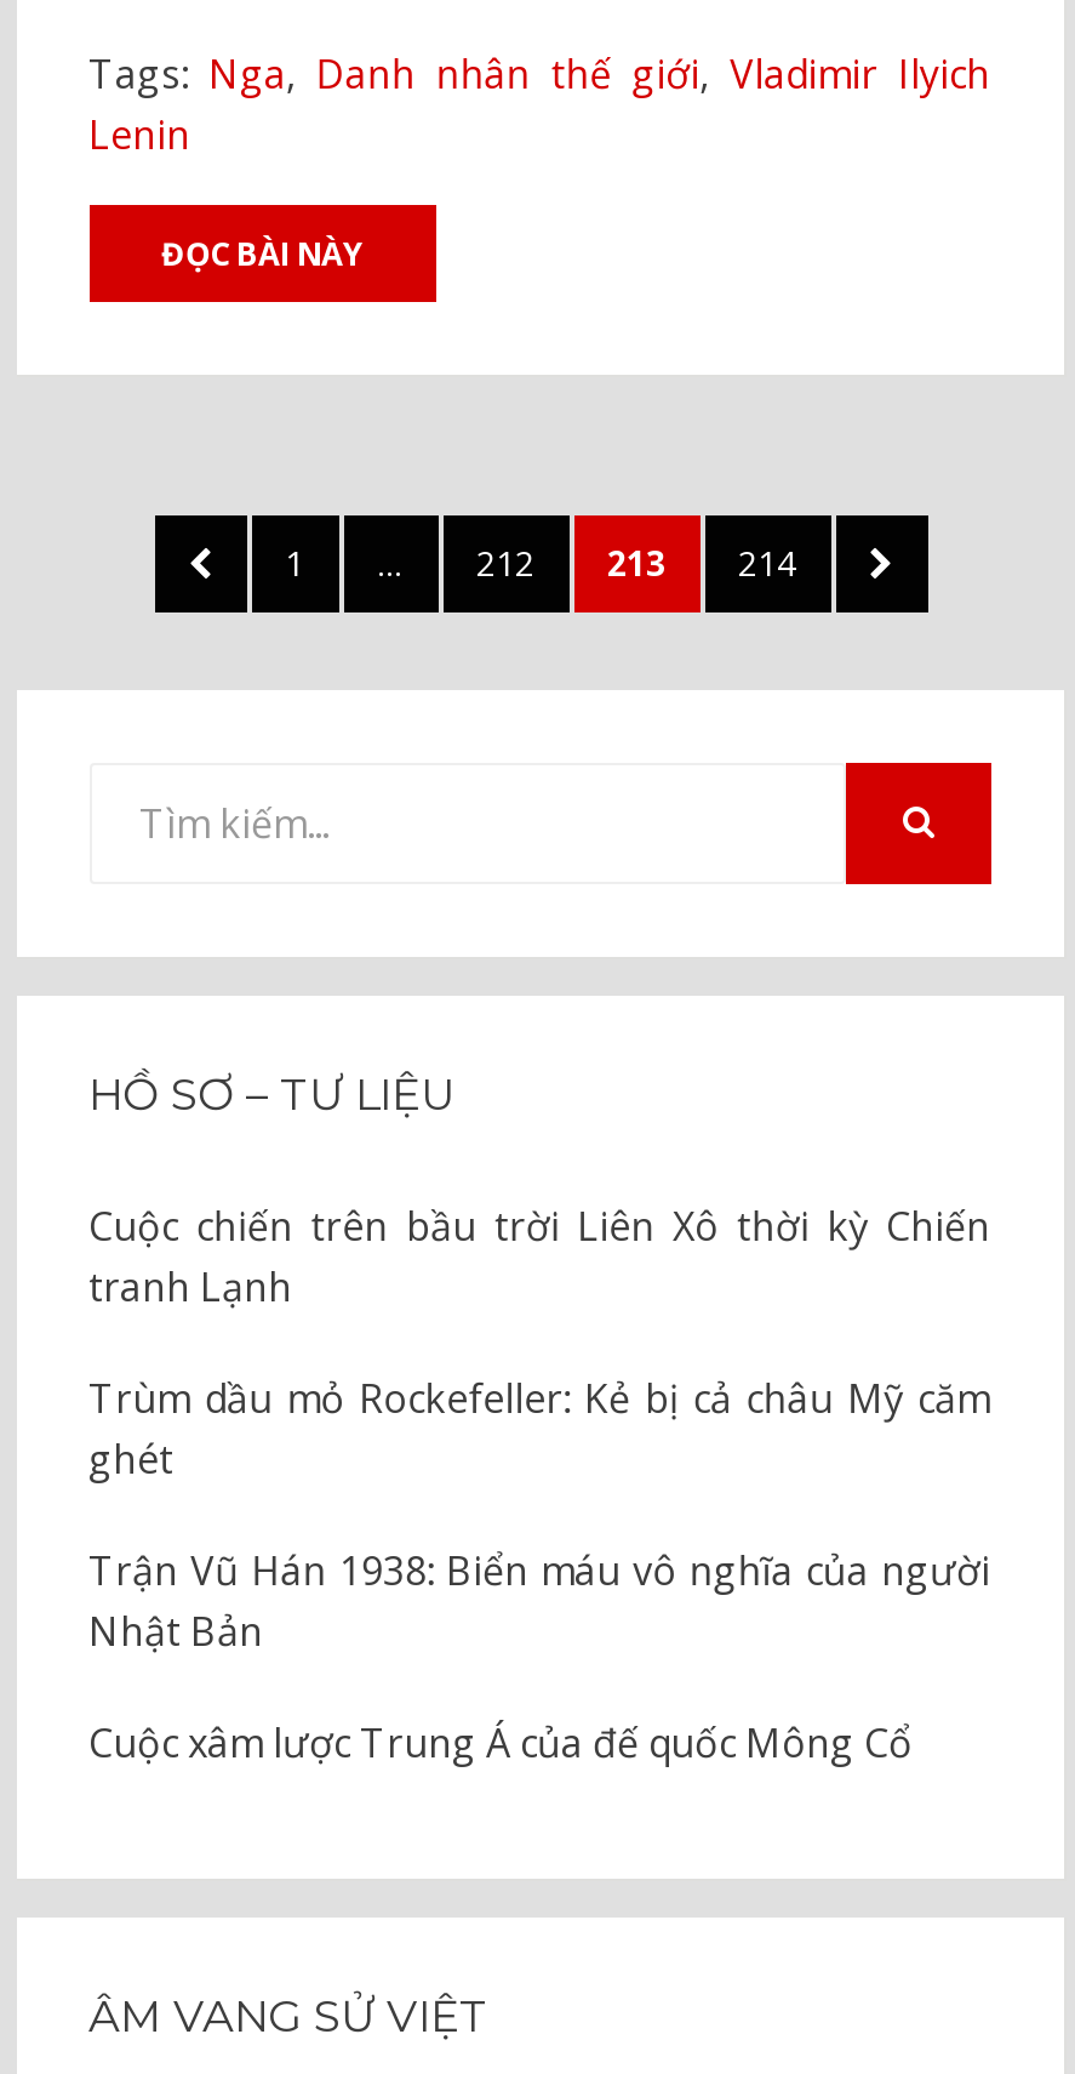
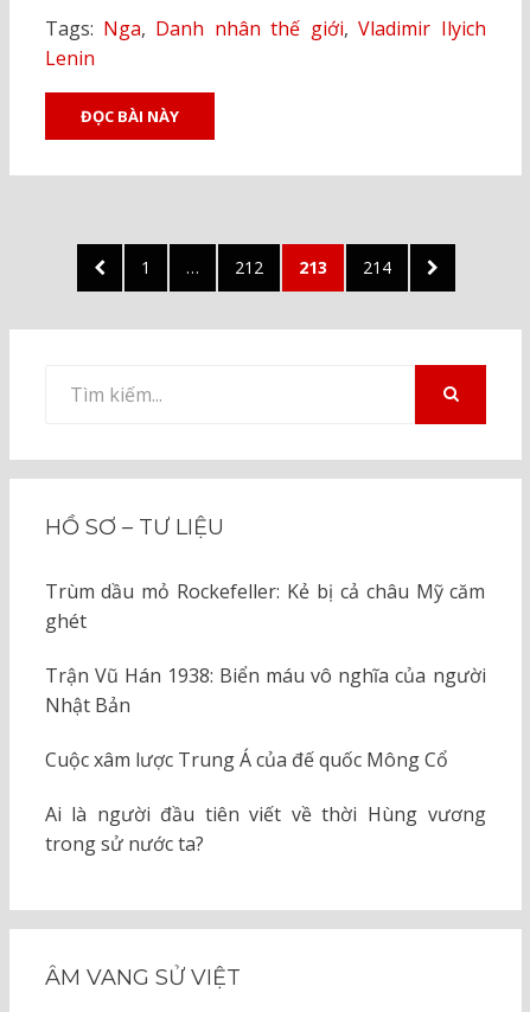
- Cuộc chiến trên bầu trời Liên Xô thời kỳ Chiến
- tranh Lạnh

moved up: Trùm dầu mỏ Rockefeller: Kẻ bị cả châu Mỹ căm | ghét | Trận Vũ Hán 1938: Biển máu vô nghĩa của người | Nhật Bản | Cuộc xâm lược Trung Á của đế quốc Mông Cổ

+ Ai là người đầu tiên viết về thời Hùng vương
+ trong sử nước ta?
